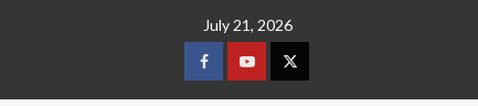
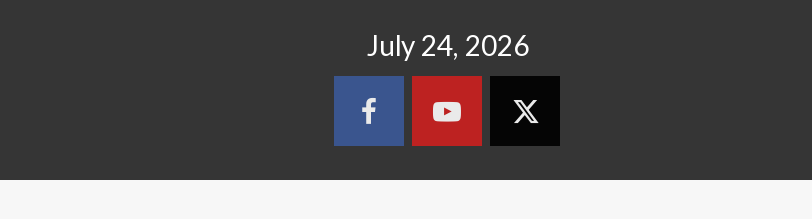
- July 21, 2026
+ July 24, 2026
